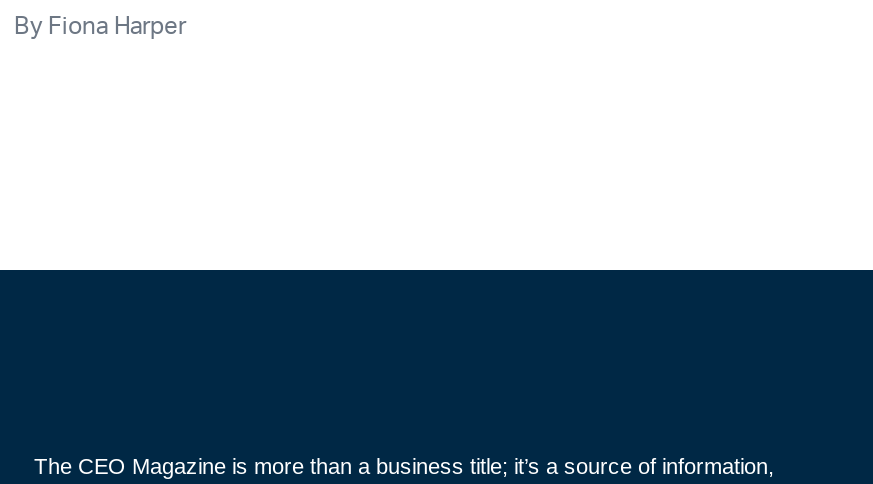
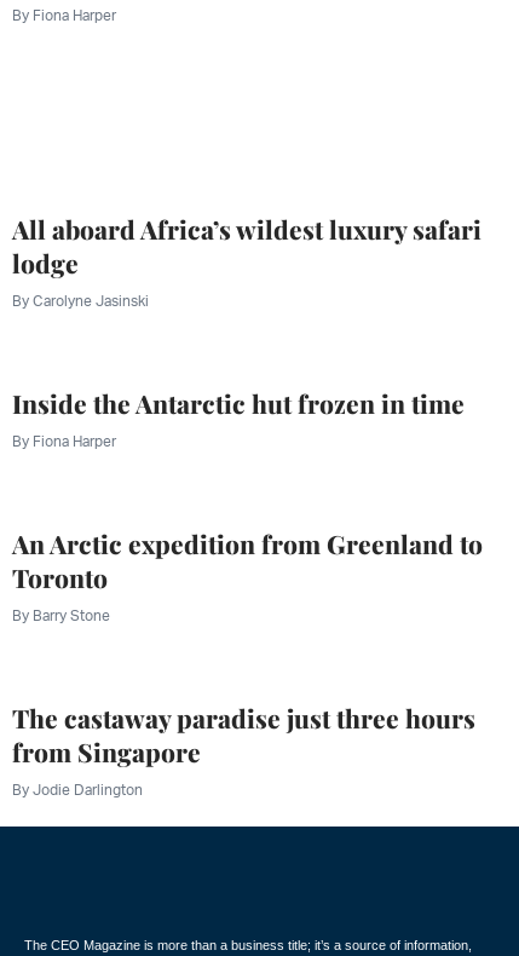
+ All aboard Africa’s wildest luxury safari
+ lodge
+ By Carolyne Jasinski
+ Inside the Antarctic hut frozen in time
+ By Fiona Harper
+ An Arctic expedition from Greenland to
+ Toronto
+ By Barry Stone
+ The castaway paradise just three hours
+ from Singapore
+ By Jodie Darlington
